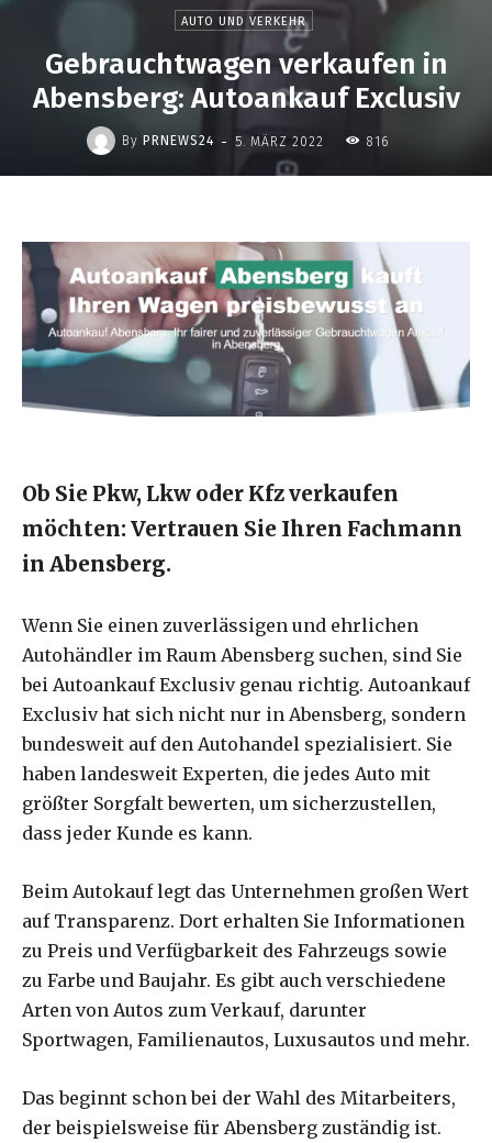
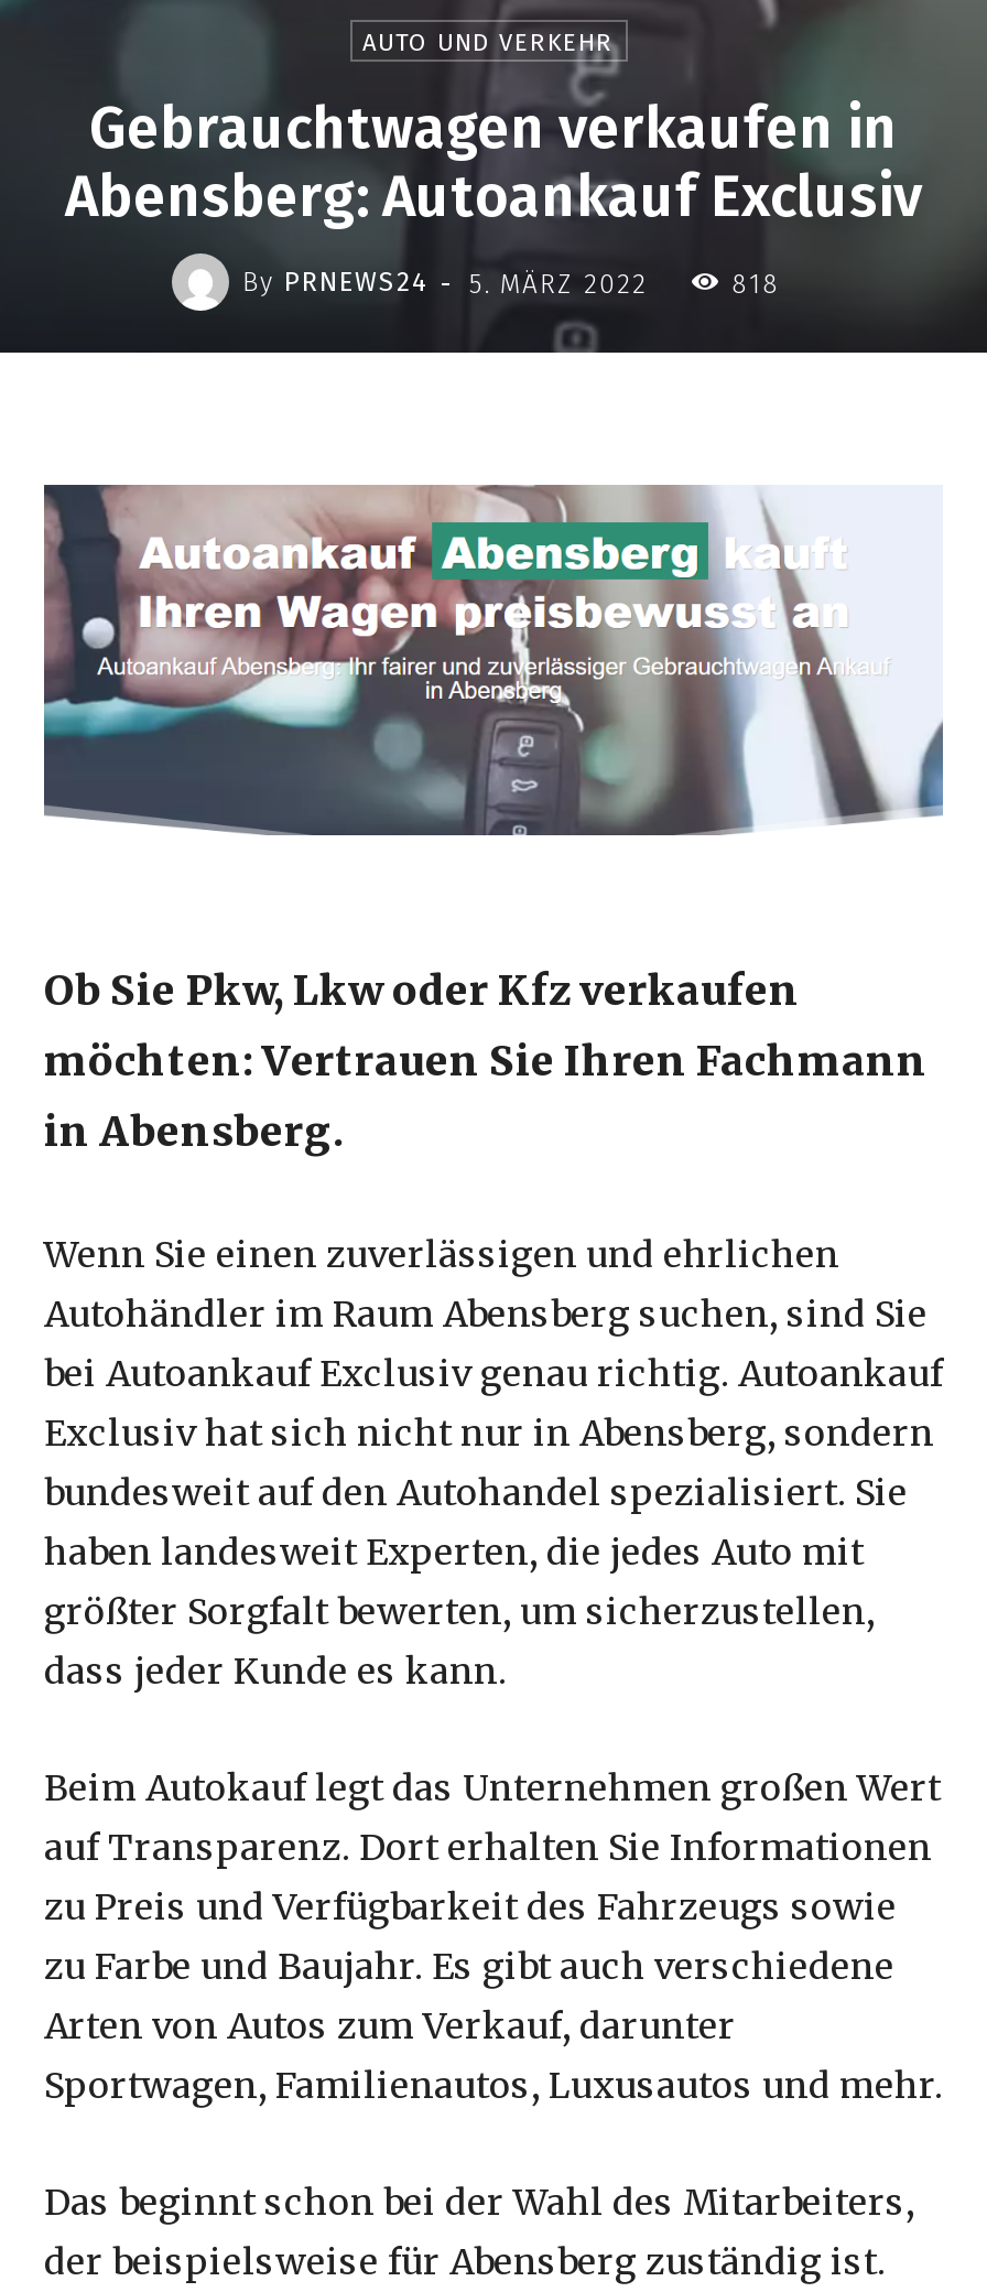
- 816
+ 818
